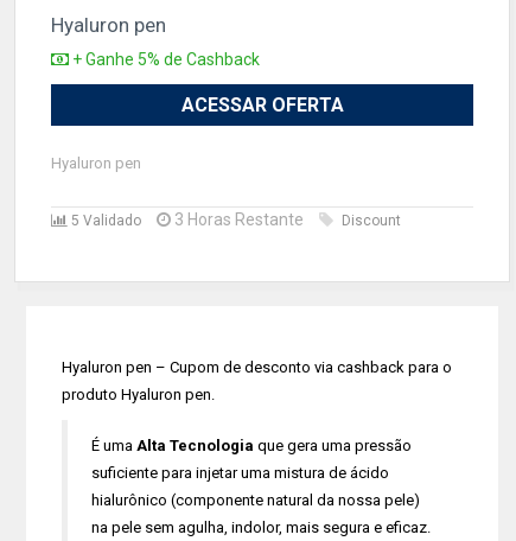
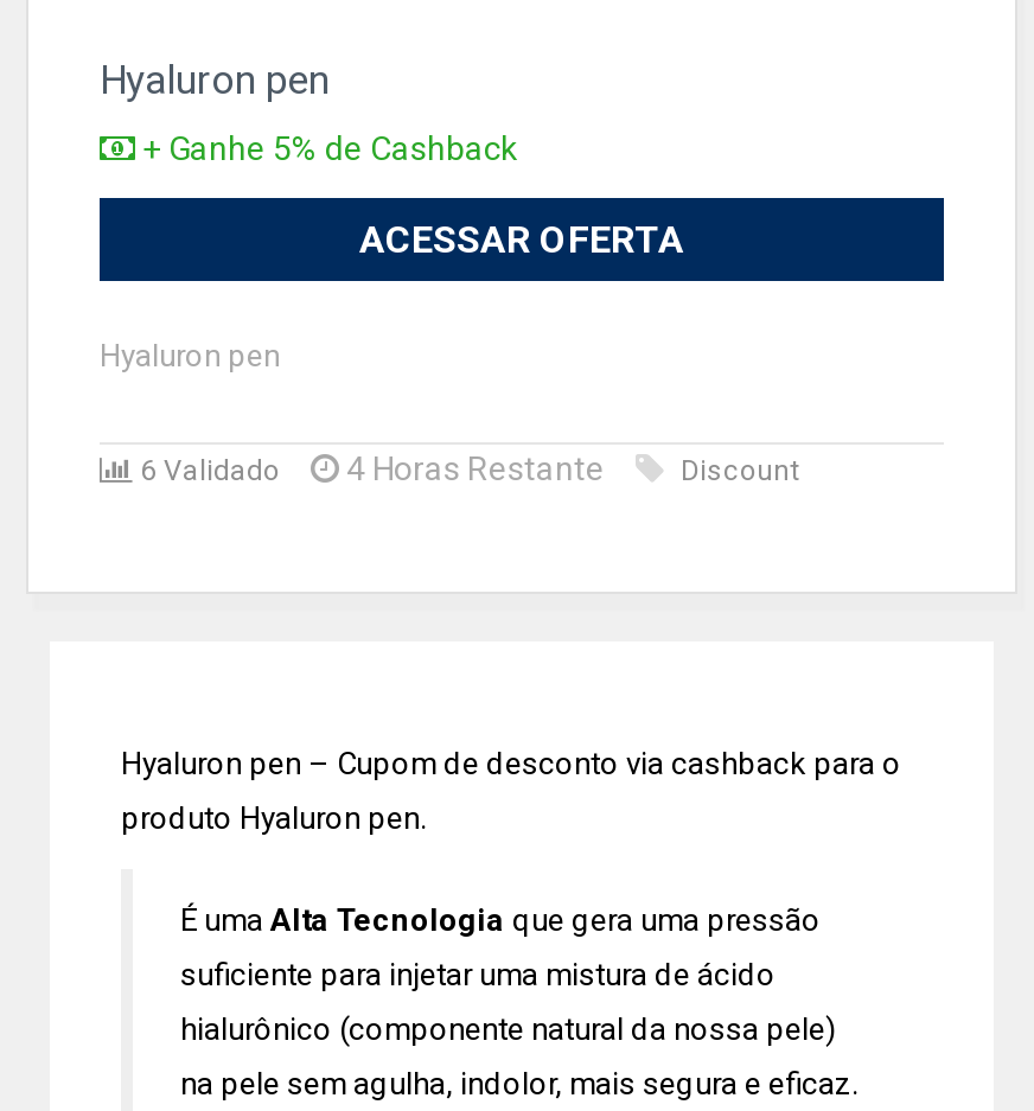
- 5 Validado
+ 6 Validado

- 3 Horas Restante
+ 4 Horas Restante
